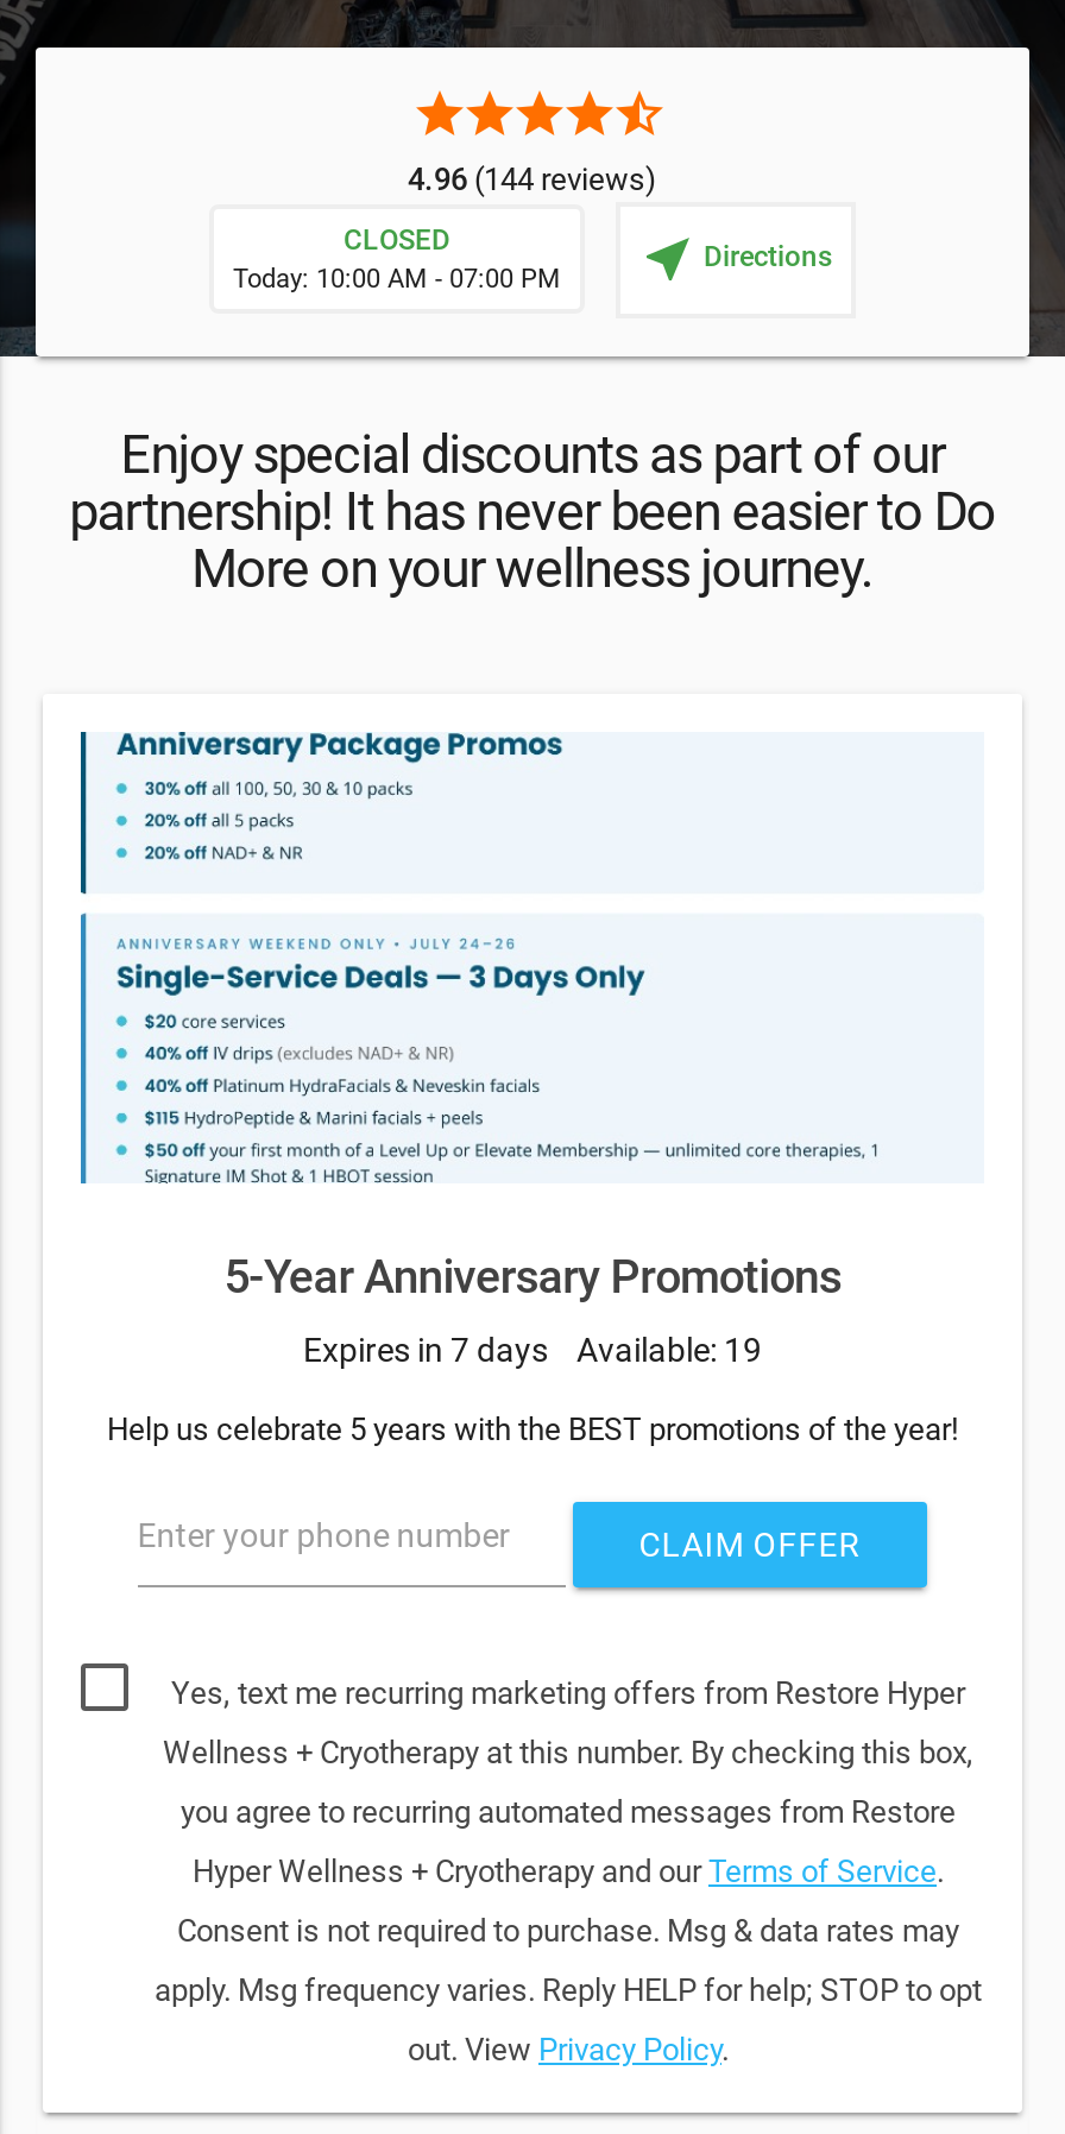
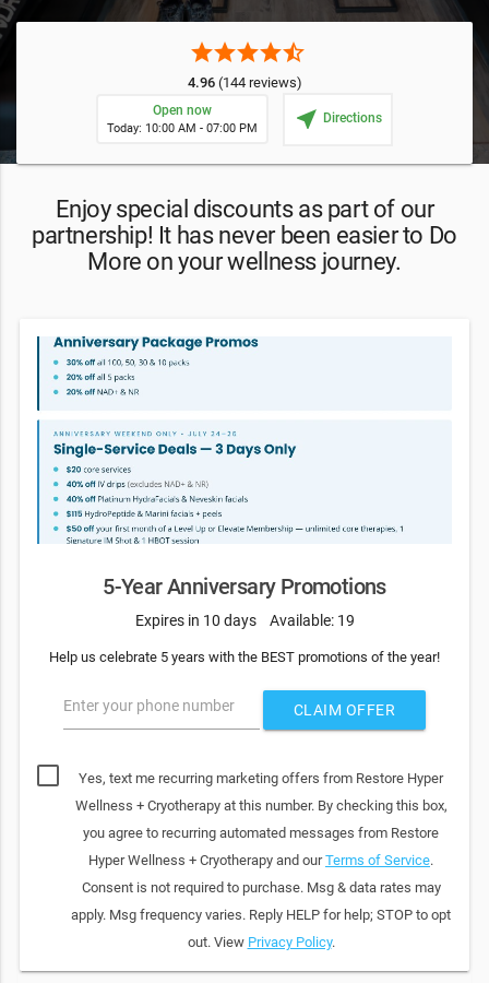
- CLOSED
+ Open now

- Expires in 7 days
+ Expires in 10 days
